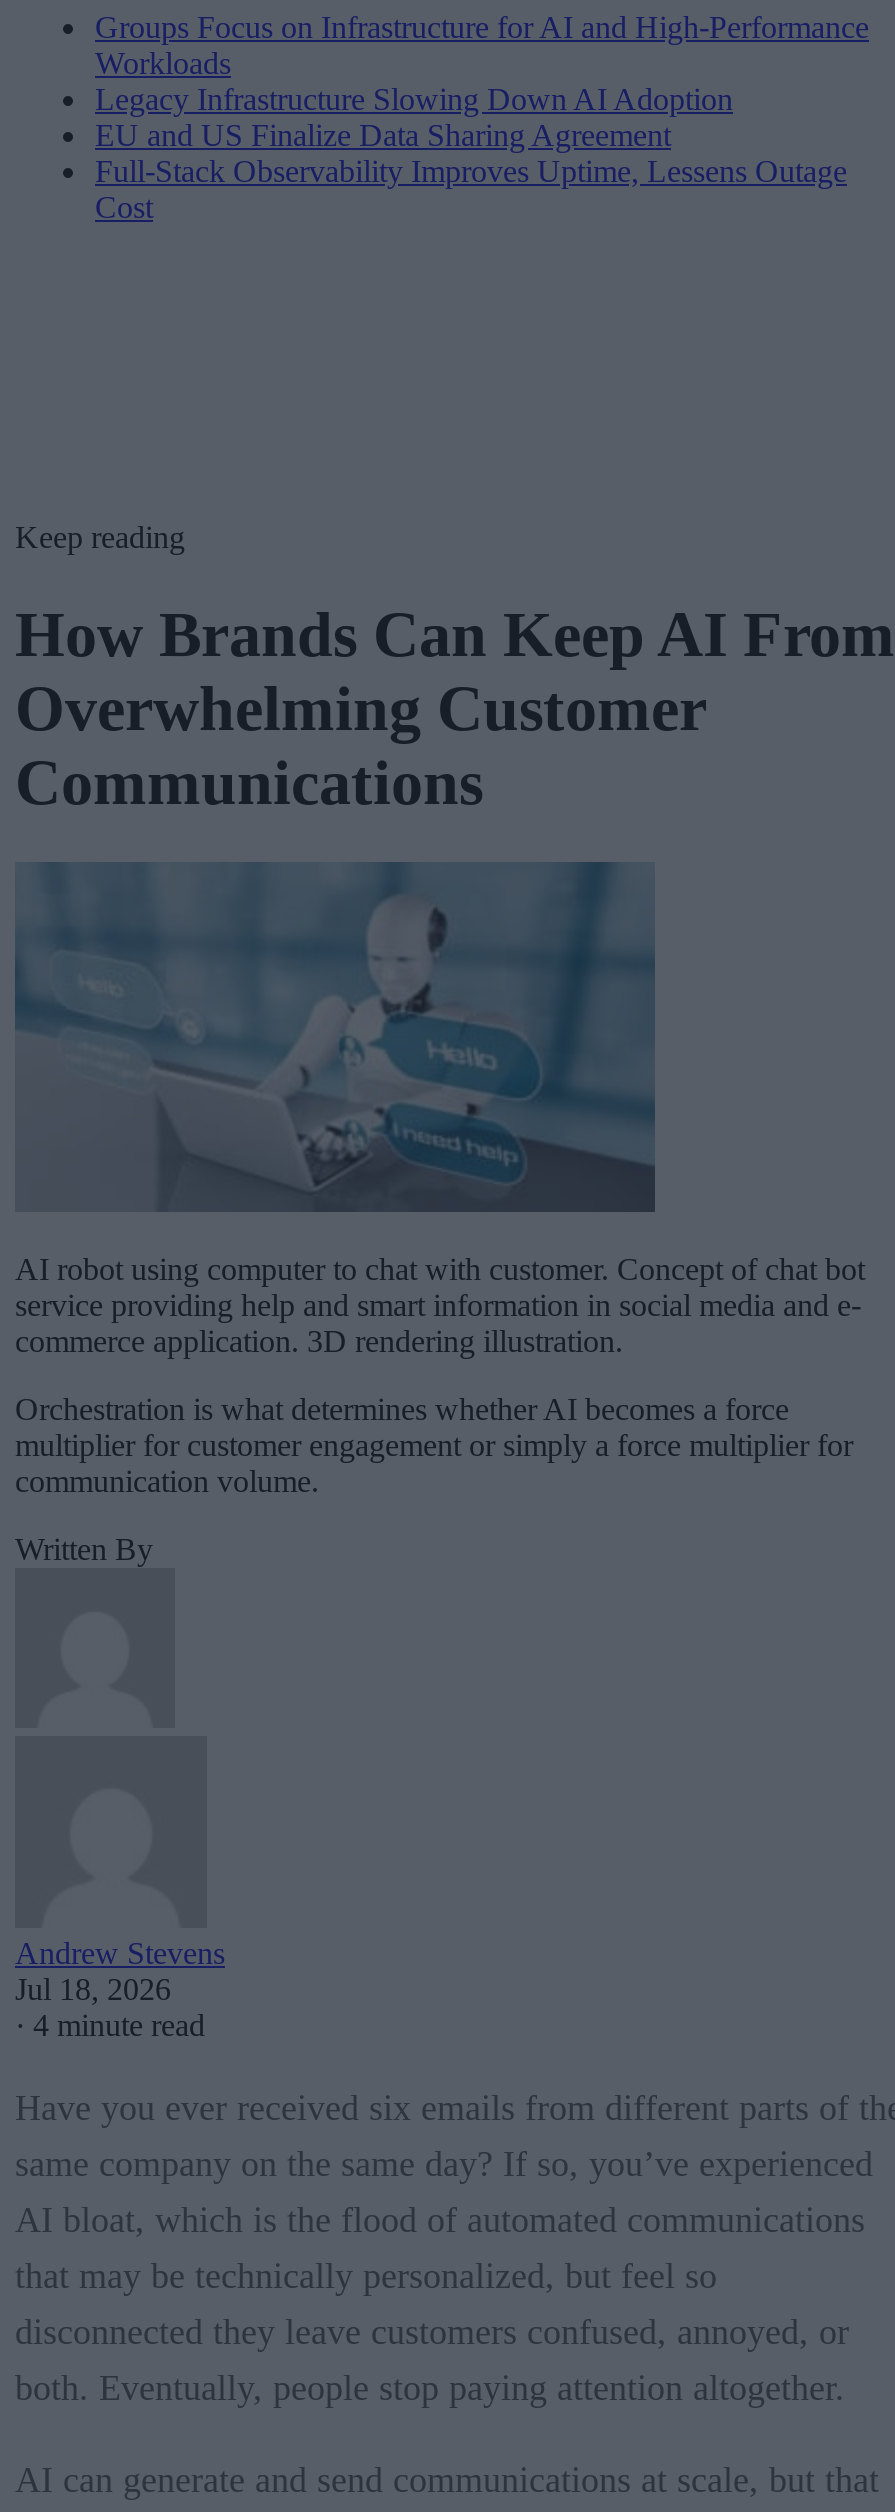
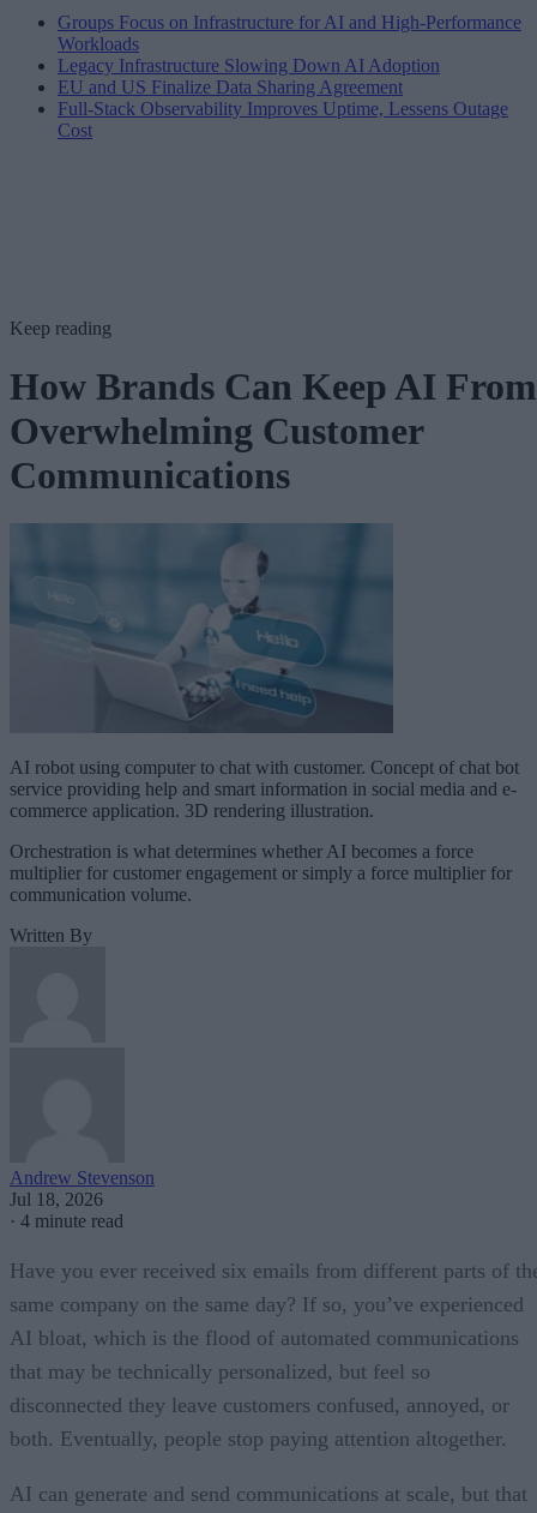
- Andrew Stevens
+ Andrew Stevenson
